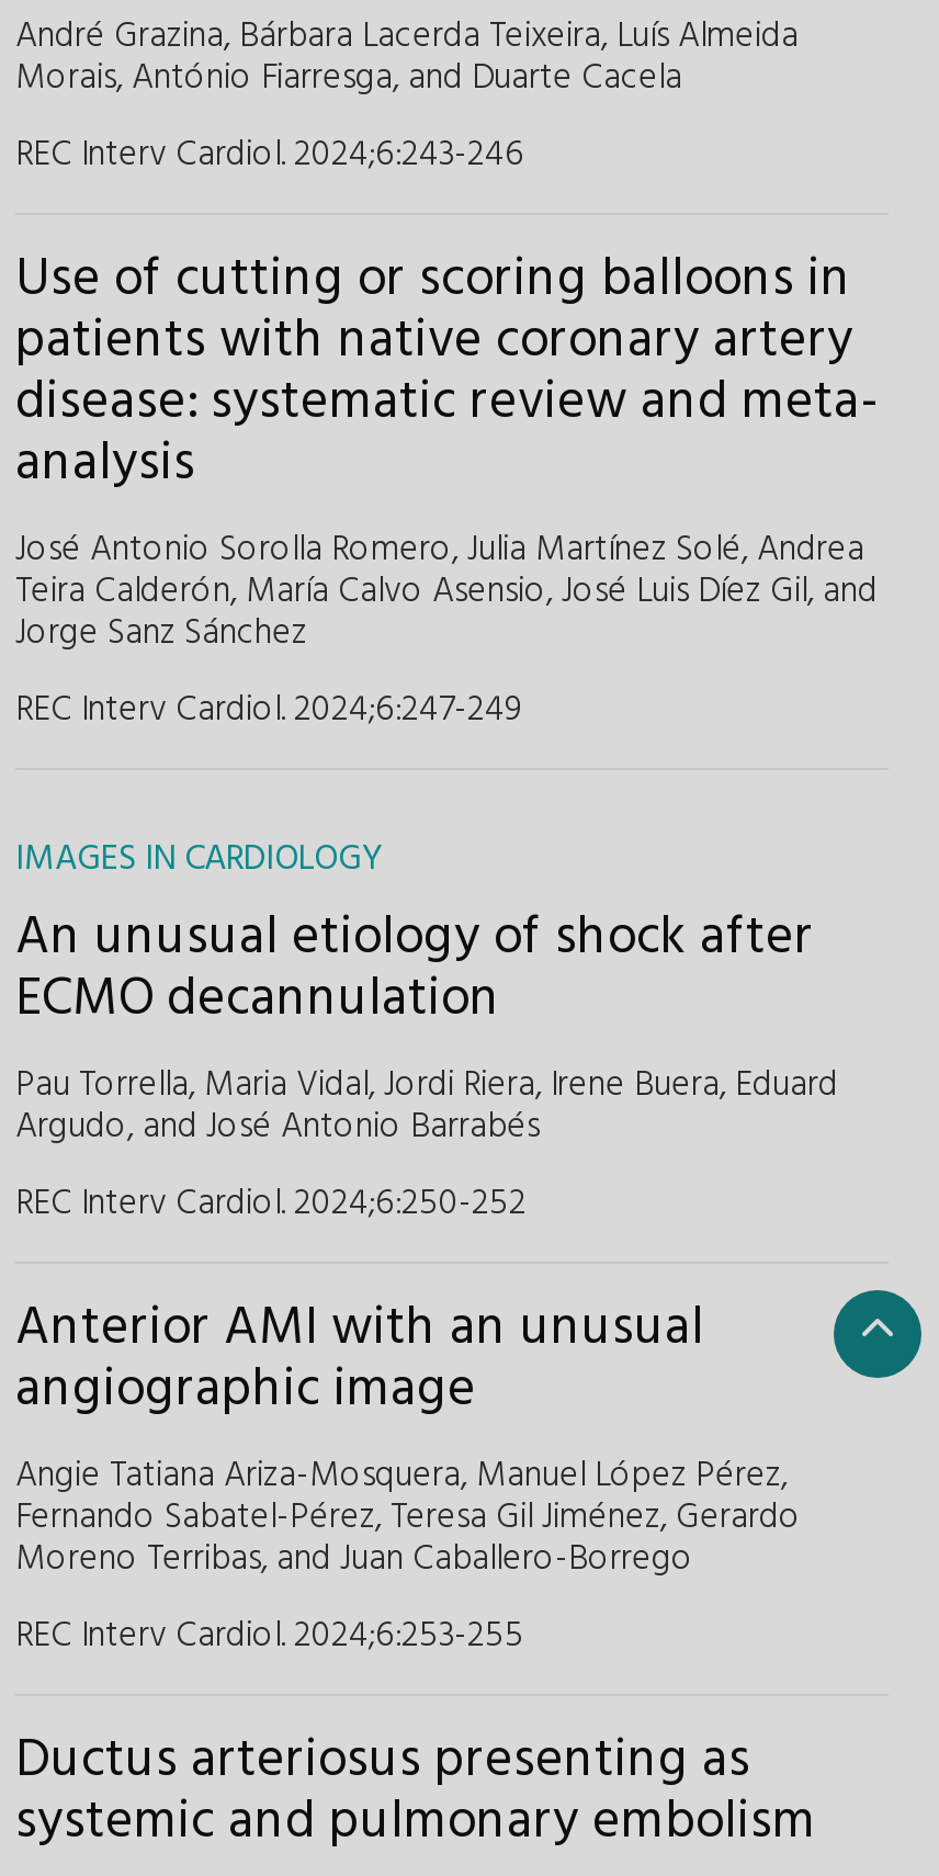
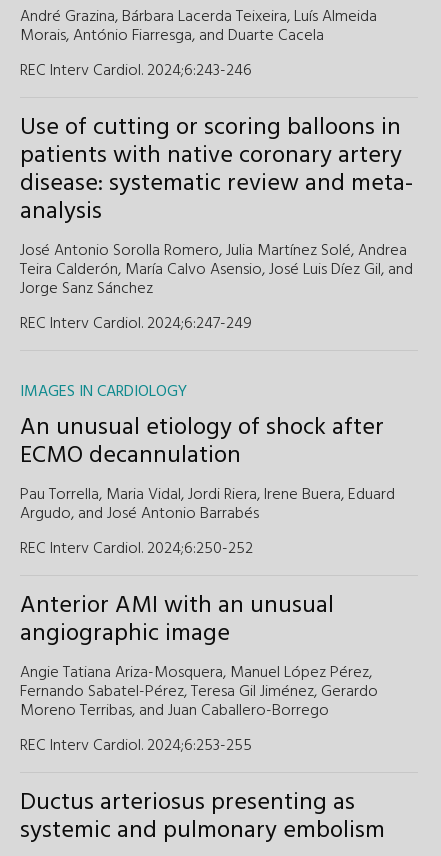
- [image]
